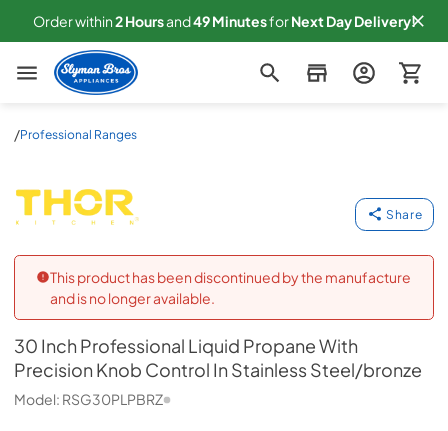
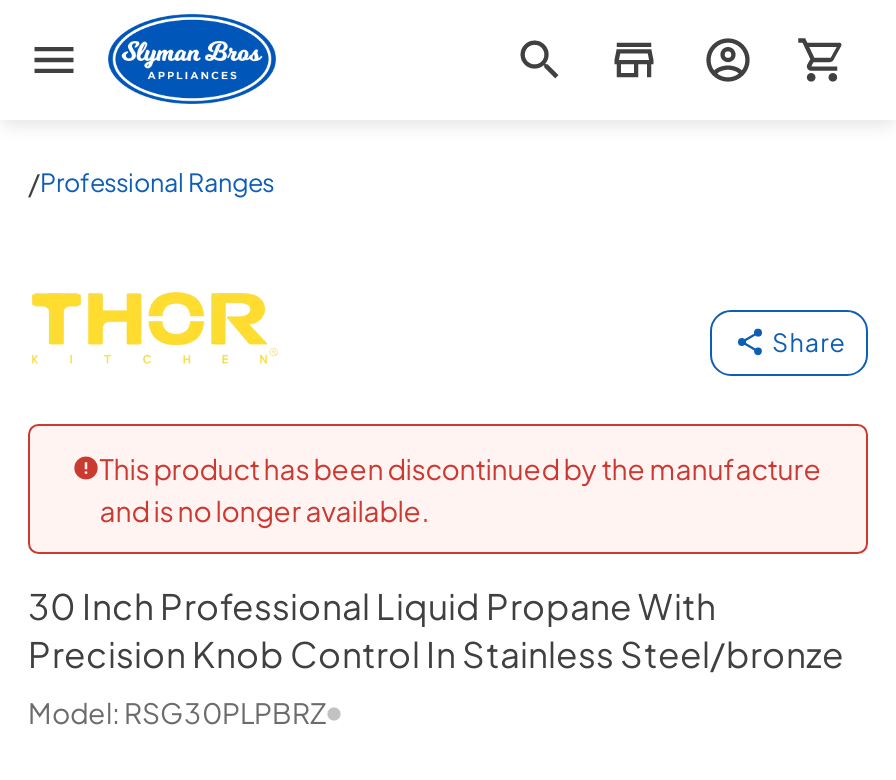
- Order within 2Hoursand49Minutes for Next Day Delivery!
